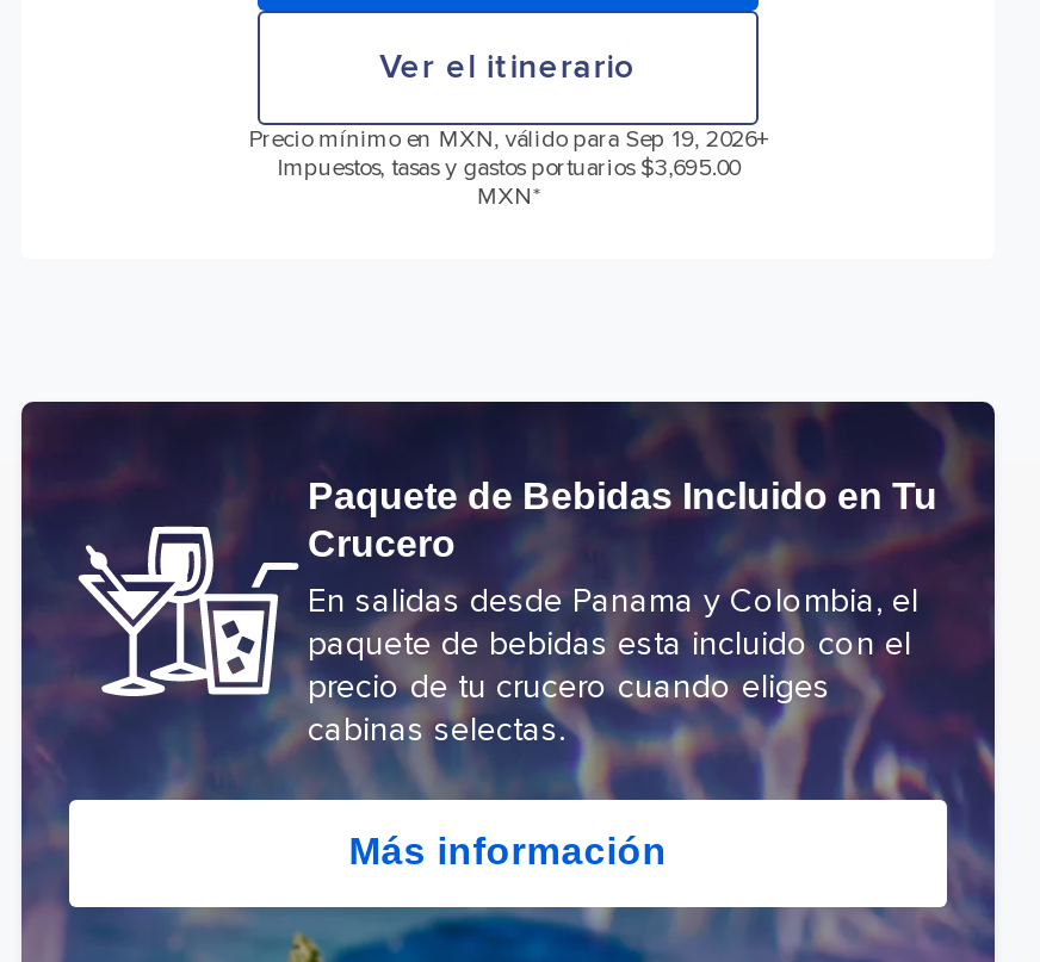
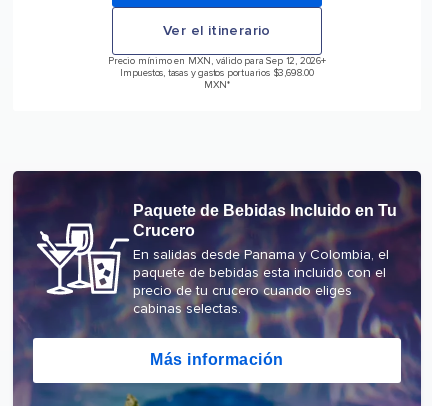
- Precio mínimo en MXN, válido para Sep 19, 2026+
+ Precio mínimo en MXN, válido para Sep 12, 2026+

- Impuestos, tasas y gastos portuarios $3,695.00
+ Impuestos, tasas y gastos portuarios $3,698.00
